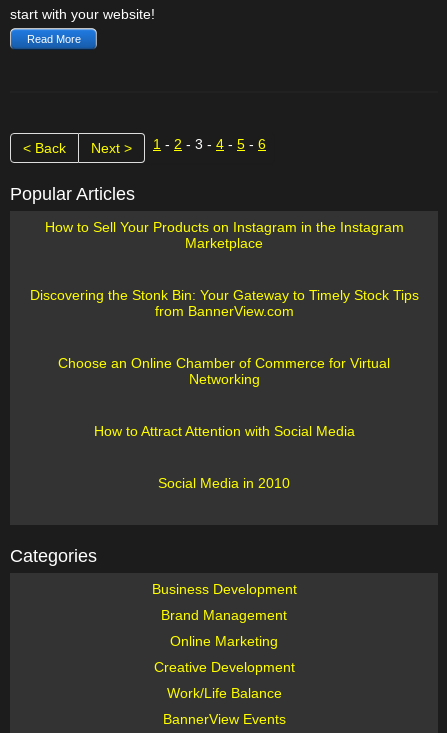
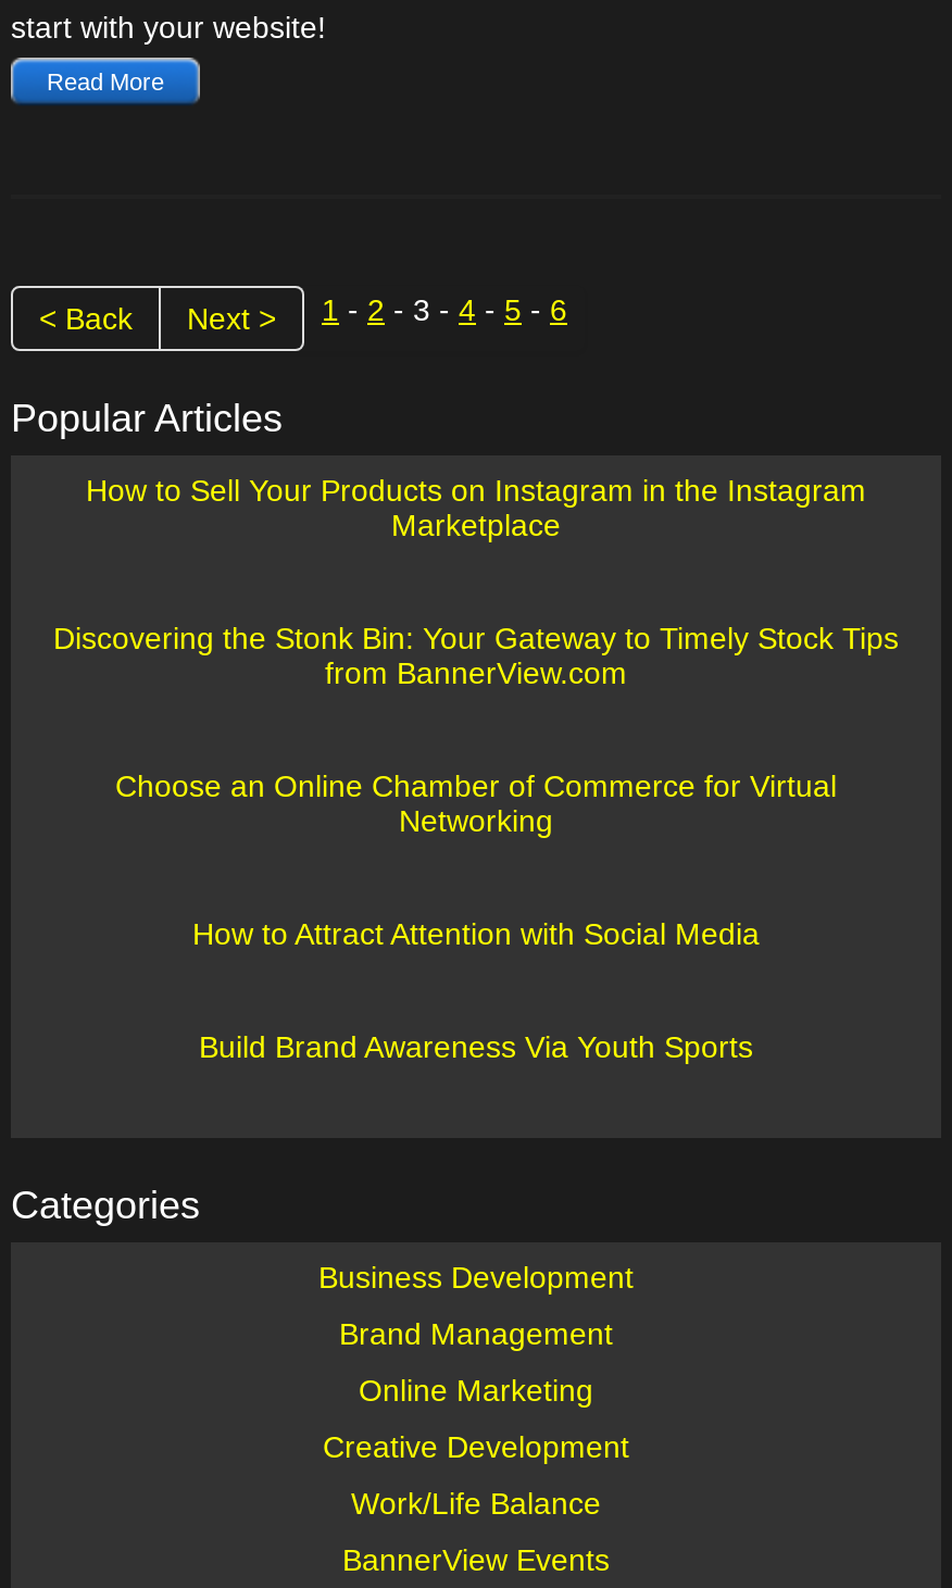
- Social Media in 2010
+ Build Brand Awareness Via Youth Sports
